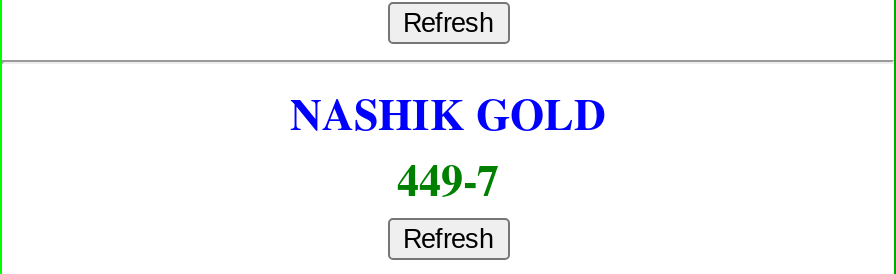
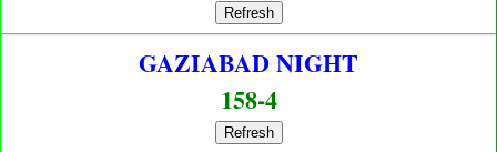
- NASHIK GOLD
- 449-7
+ GAZIABAD NIGHT
+ 158-4
